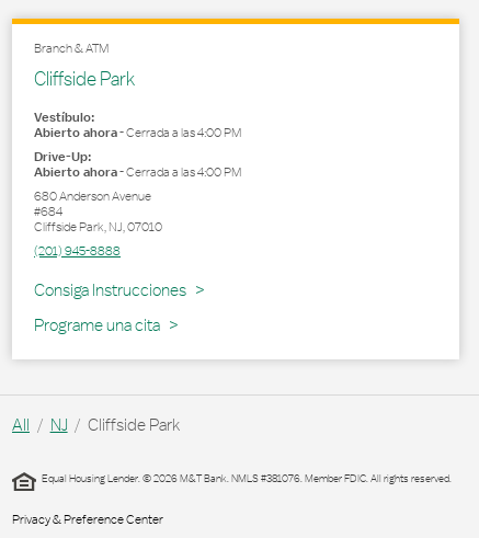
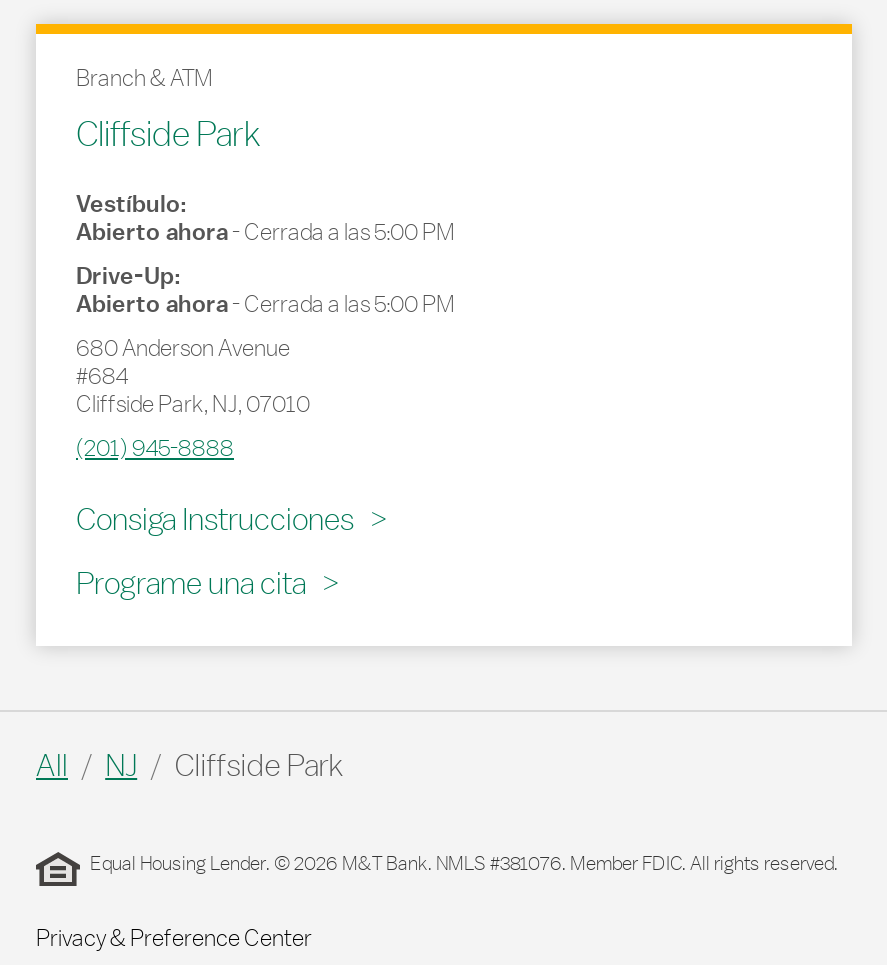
- Abierto ahora- Cerrada a las 4:00 PM
+ Abierto ahora- Cerrada a las 5:00 PM

- Abierto ahora- Cerrada a las 4:00 PM
+ Abierto ahora- Cerrada a las 5:00 PM
